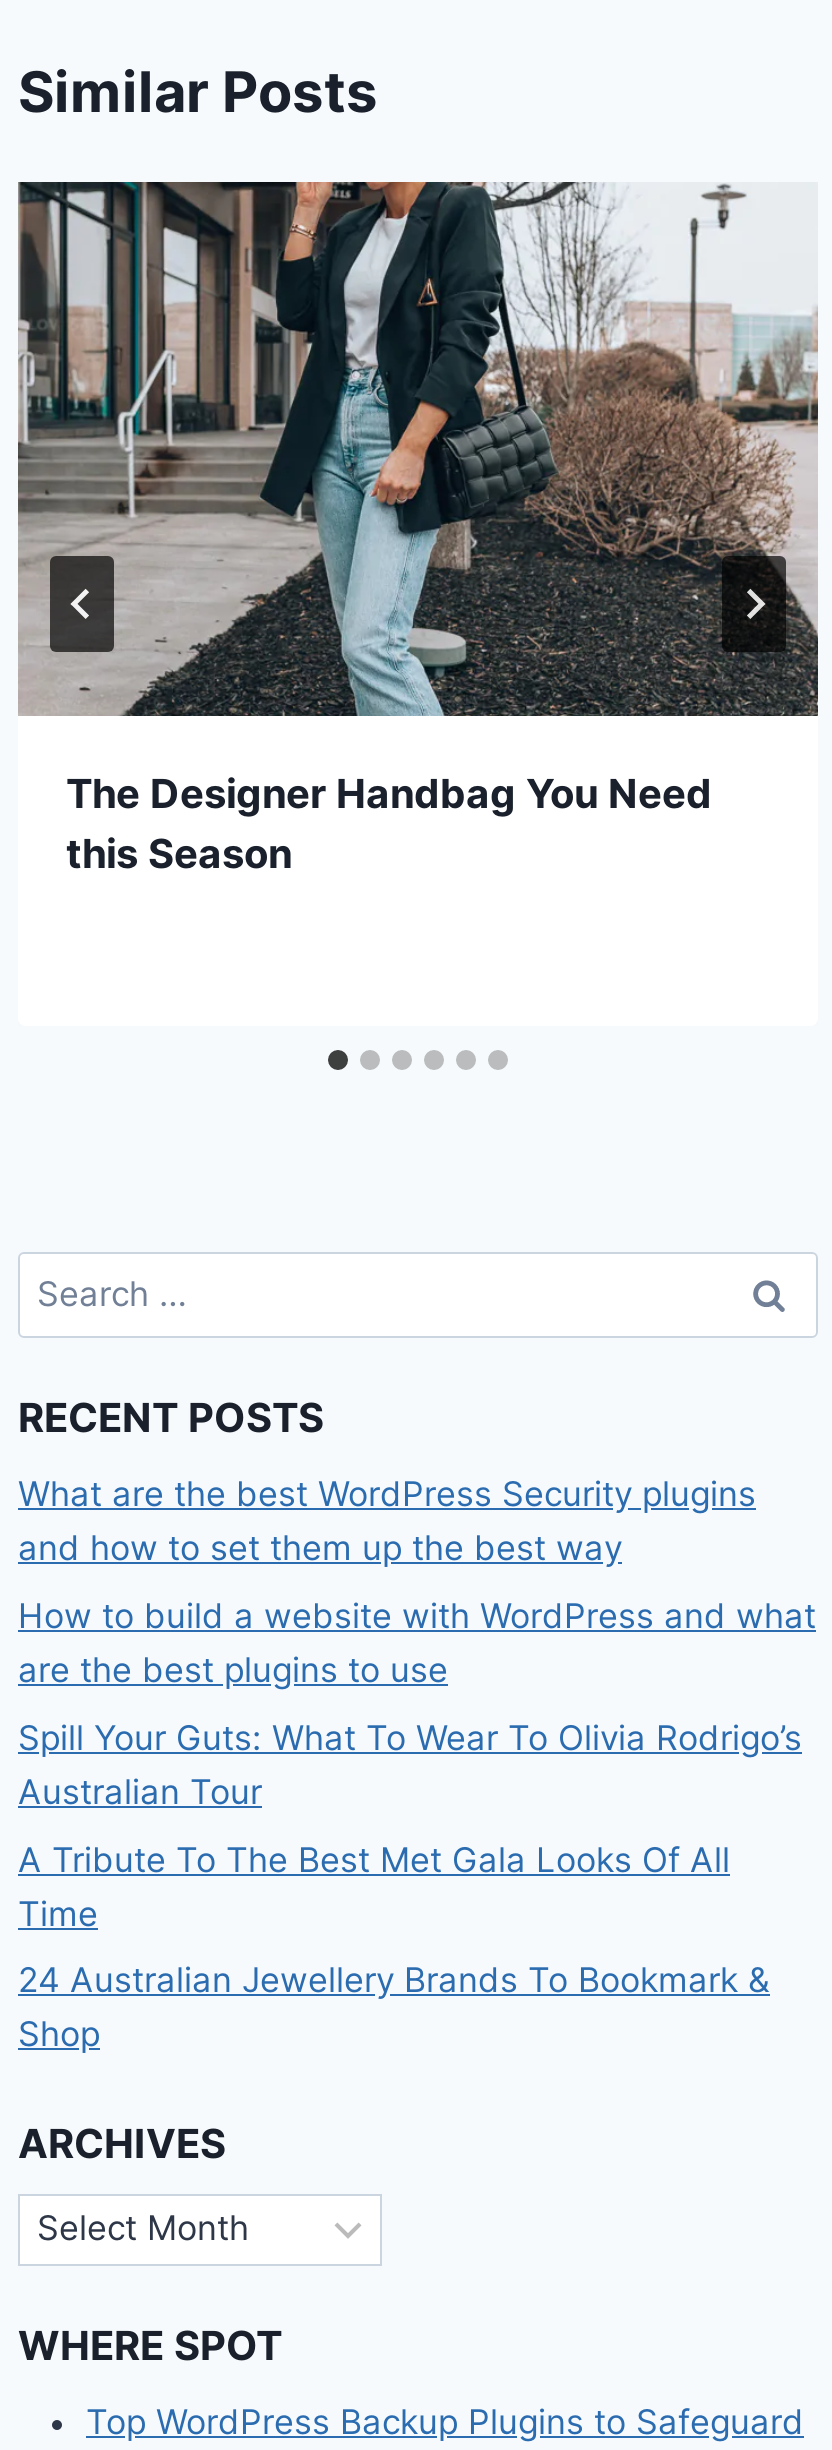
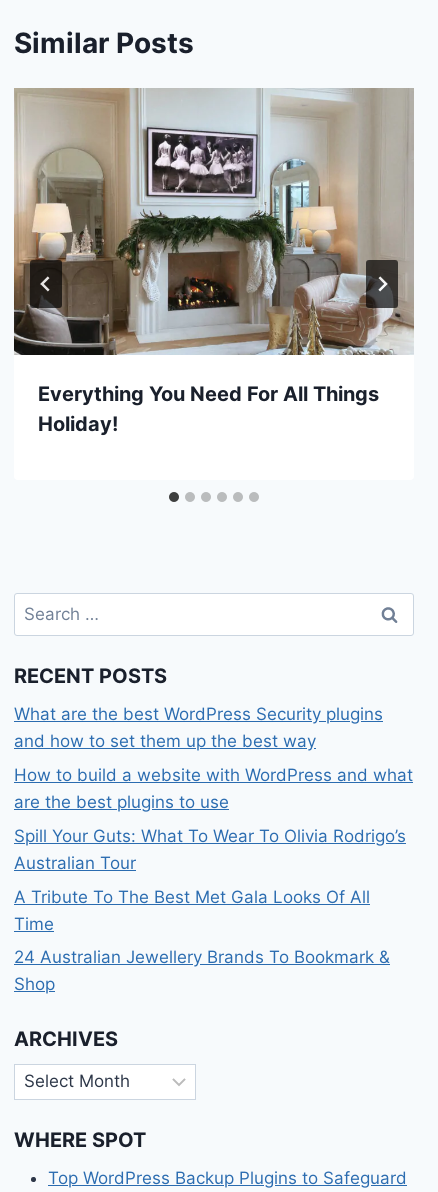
- [image]
- The Designer Handbag You Need
- this Season
+ [image]
+ Everything You Need For All Things
+ Holiday!
